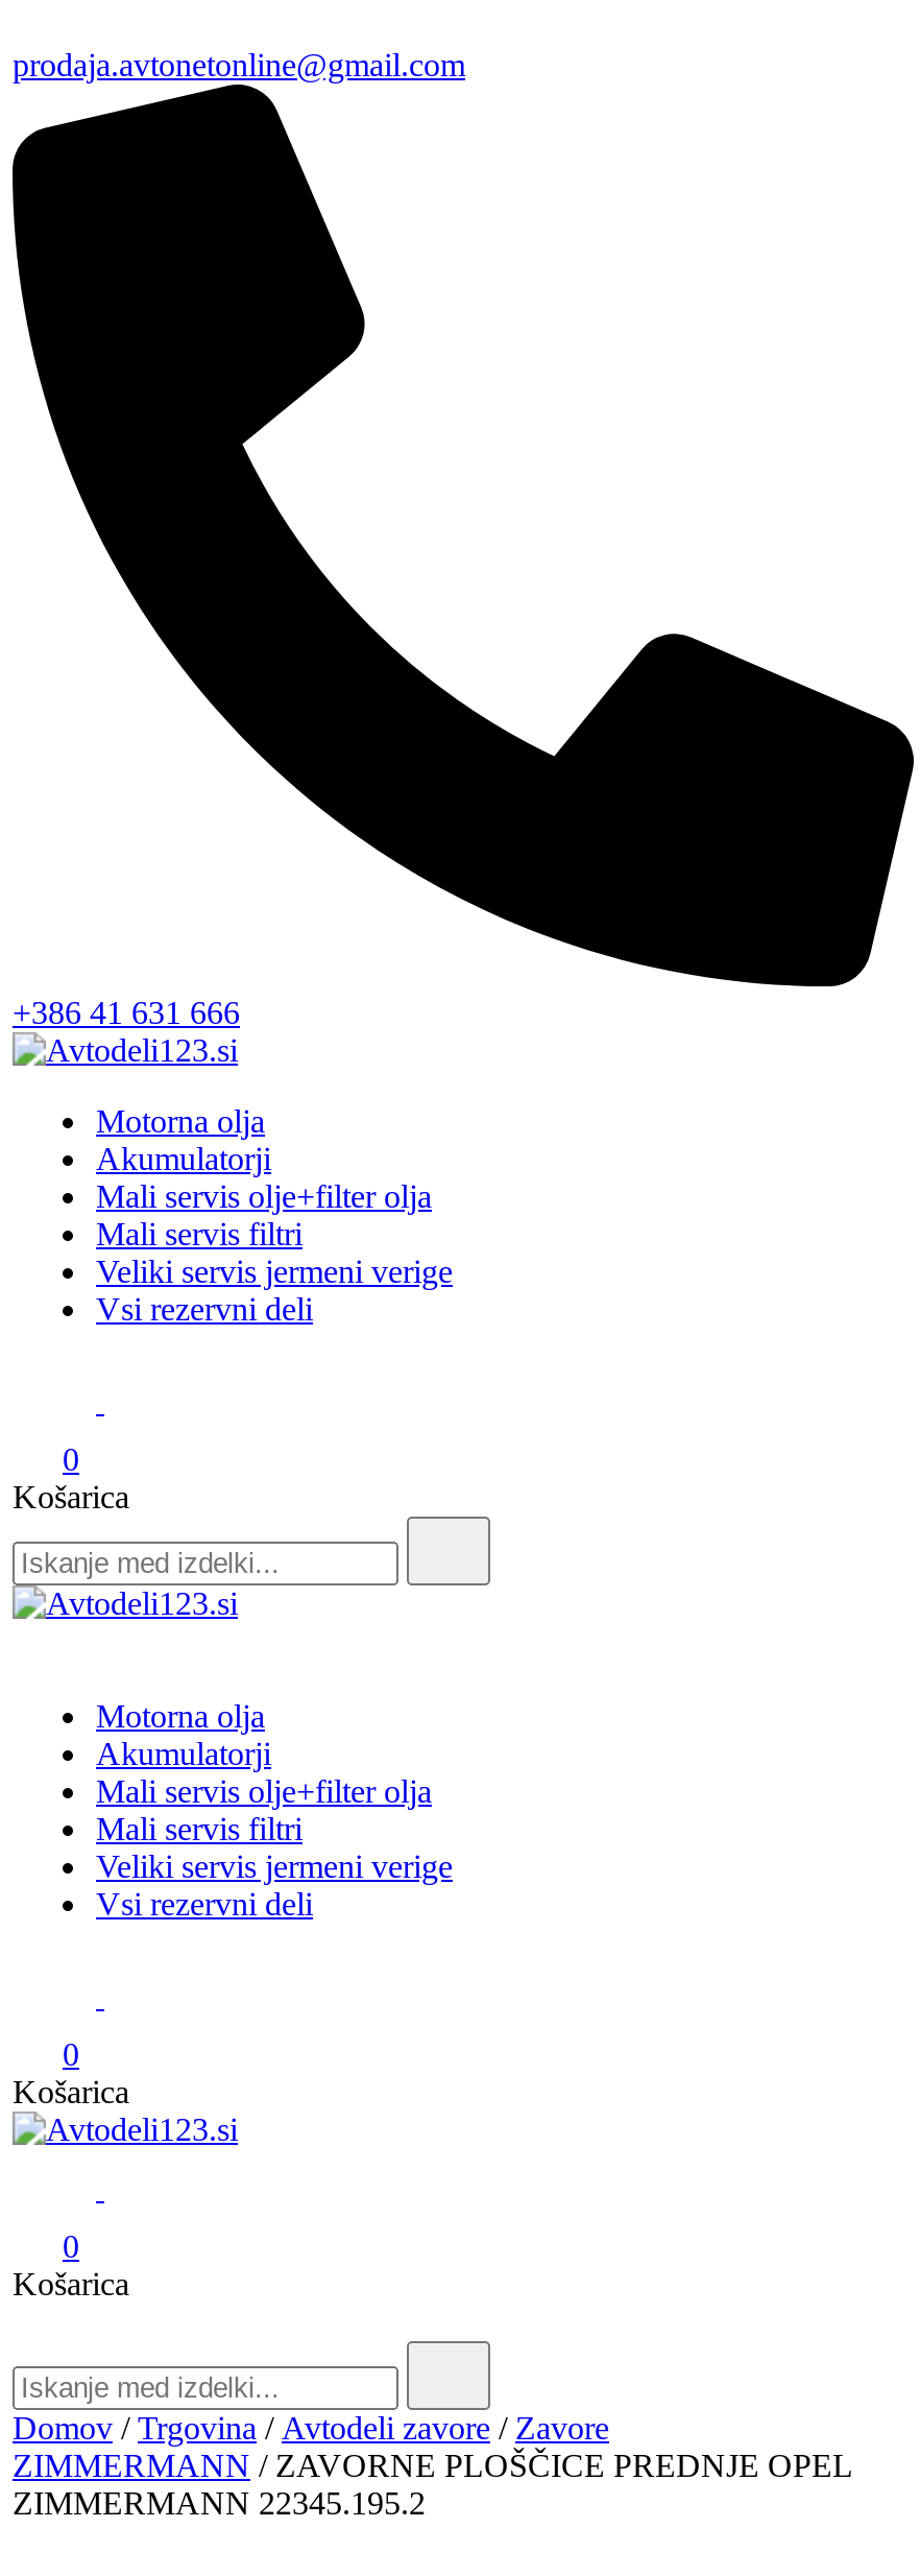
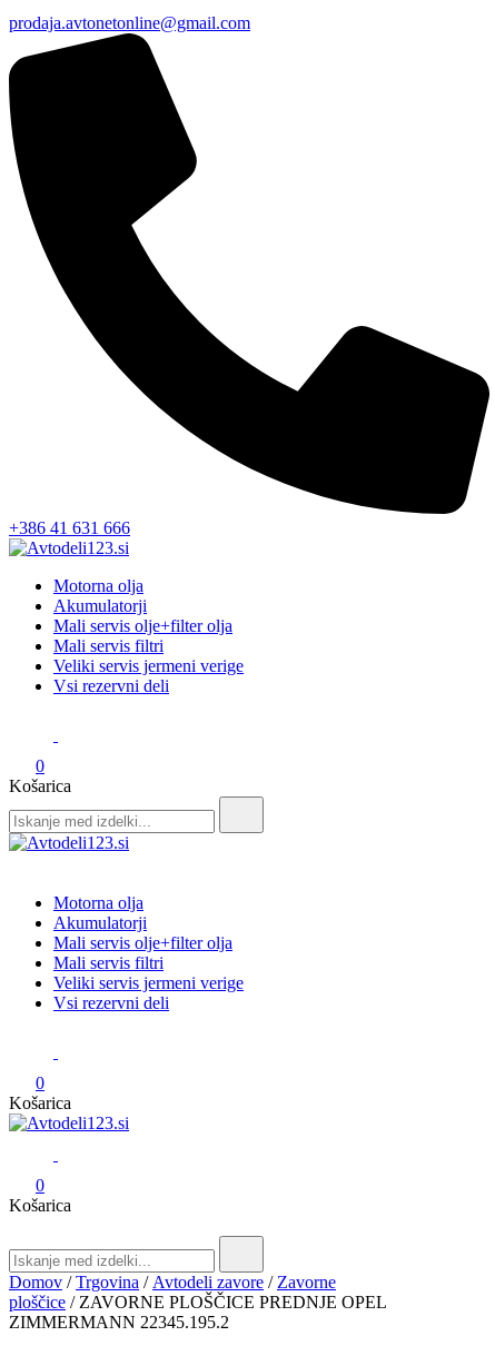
- Domov/Trgovina/Avtodeli zavore / Zavore
+ Domov/Trgovina/Avtodeli zavore / Zavorne

- ZIMMERMANN / ZAVORNE PLOŠČICE PREDNJE OPEL
+ ploščice / ZAVORNE PLOŠČICE PREDNJE OPEL
